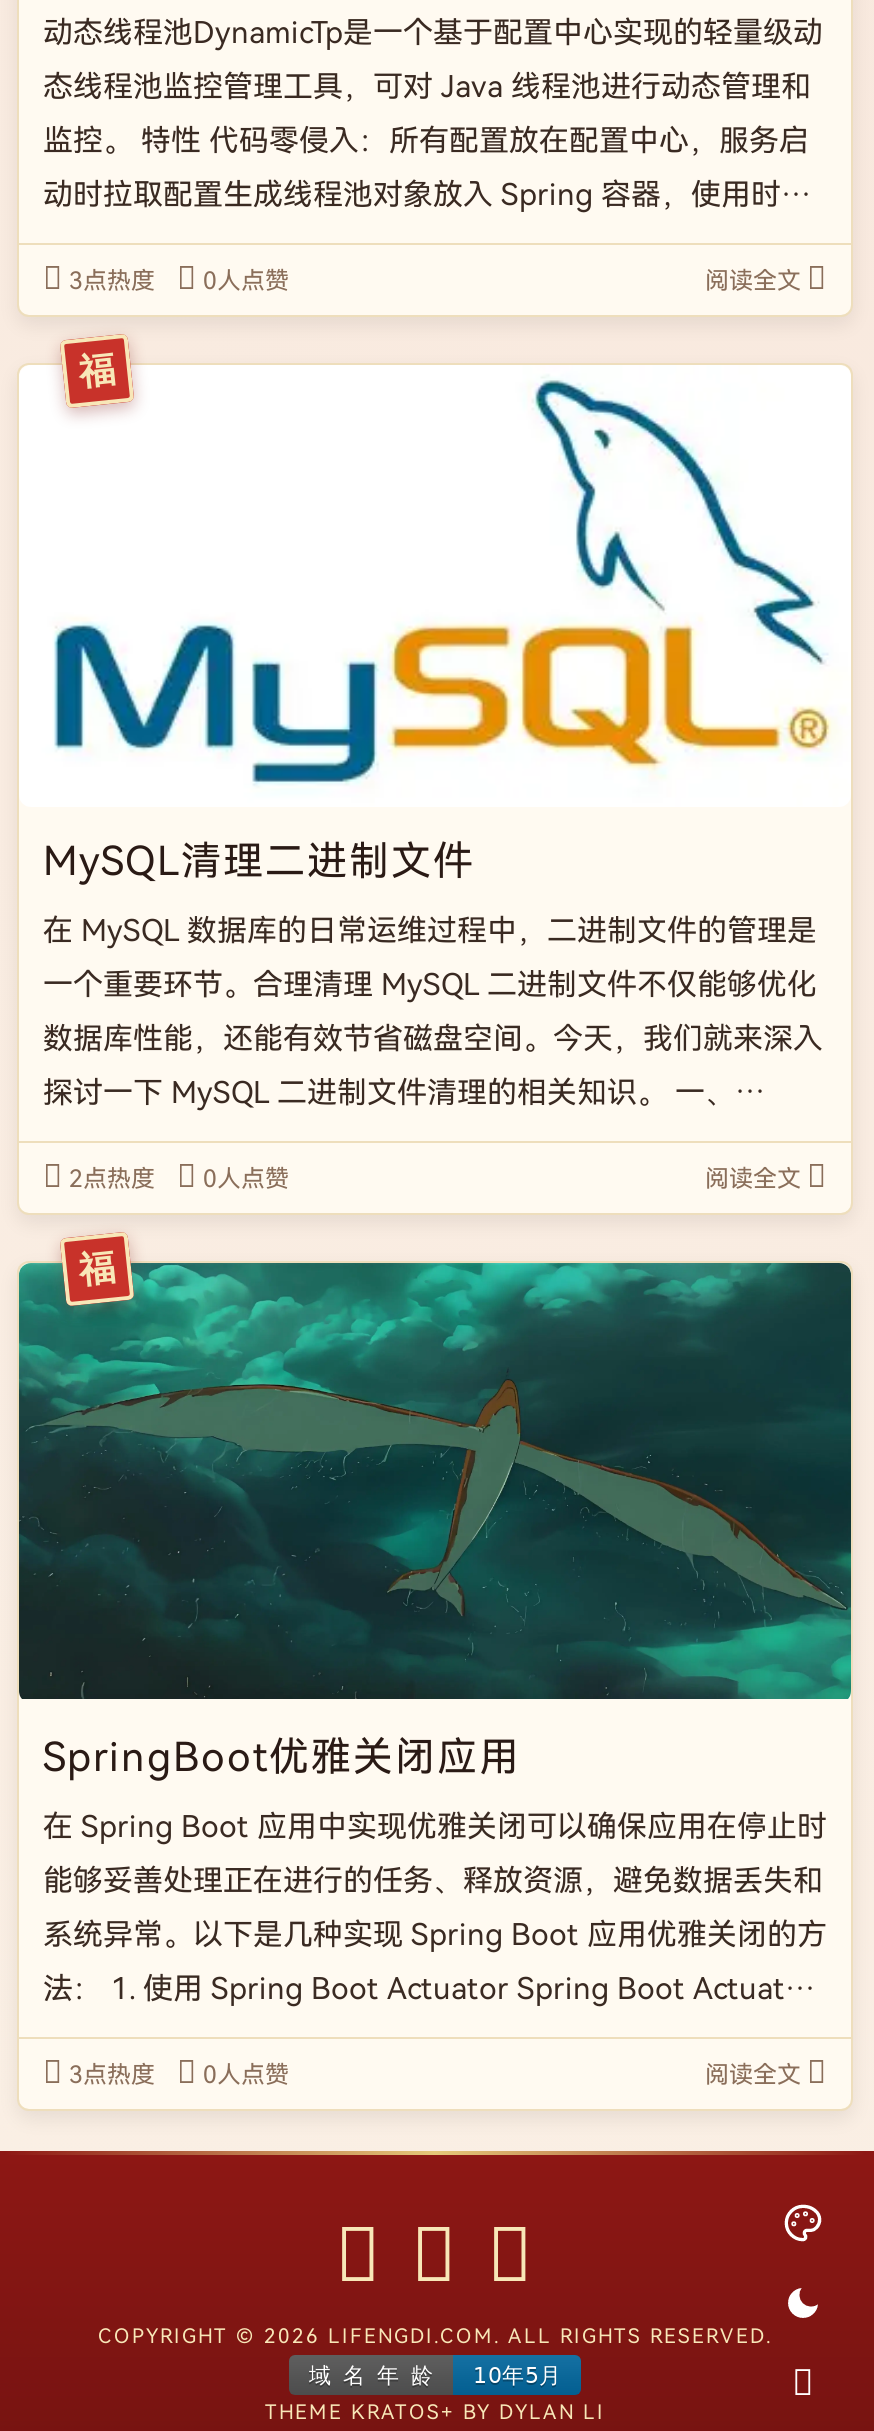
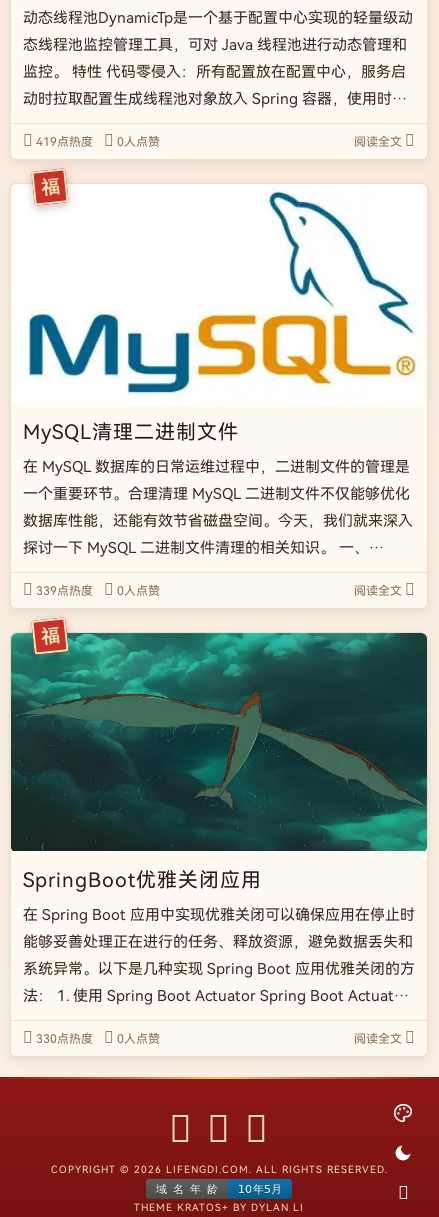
- 3点热度 0人点赞
+ 419点热度 0人点赞

- 2点热度 0人点赞
+ 339点热度 0人点赞

- 3点热度 0人点赞
+ 330点热度 0人点赞
